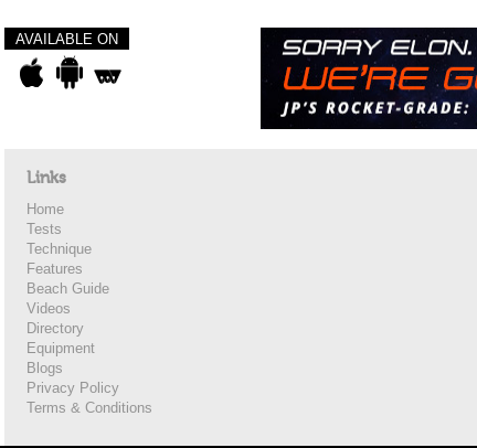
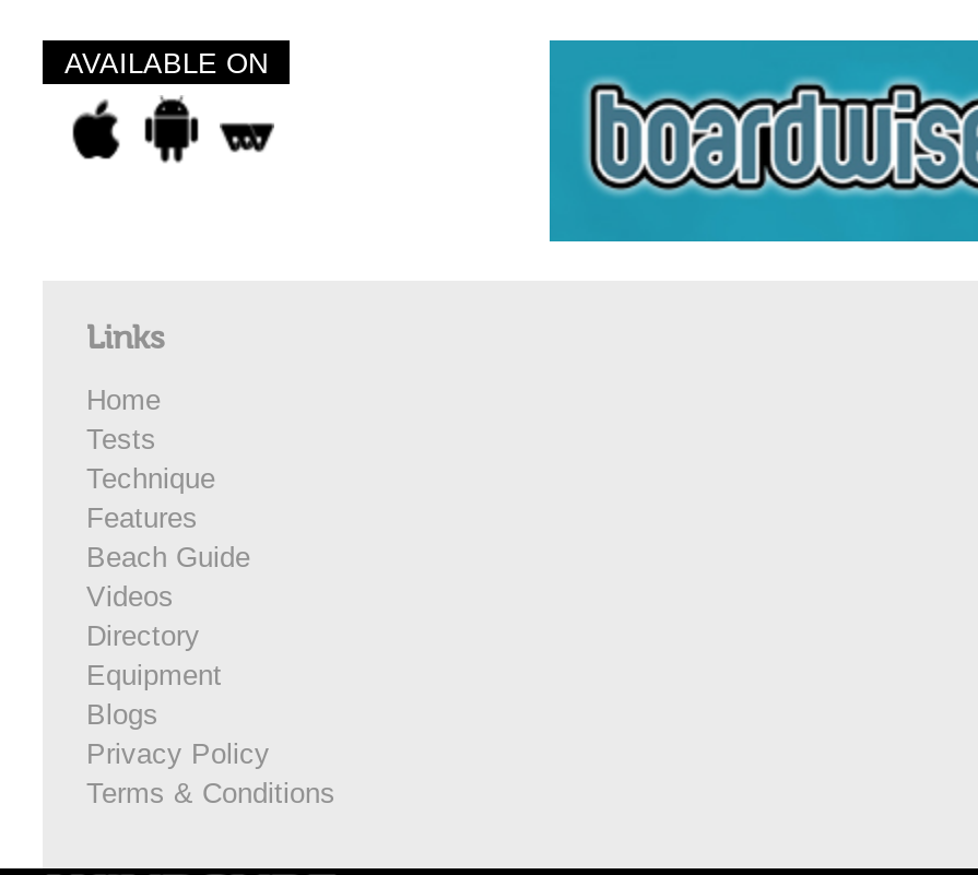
- [image]
+ [image]
